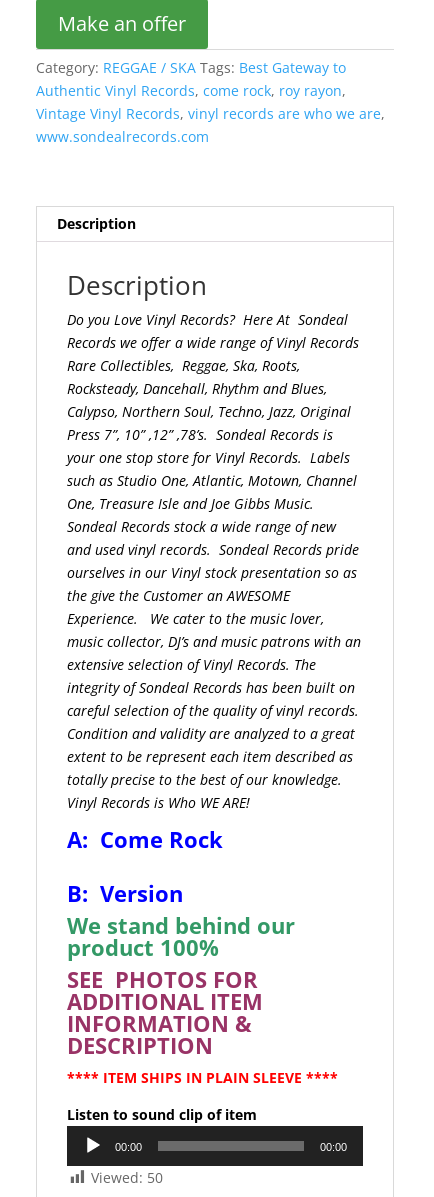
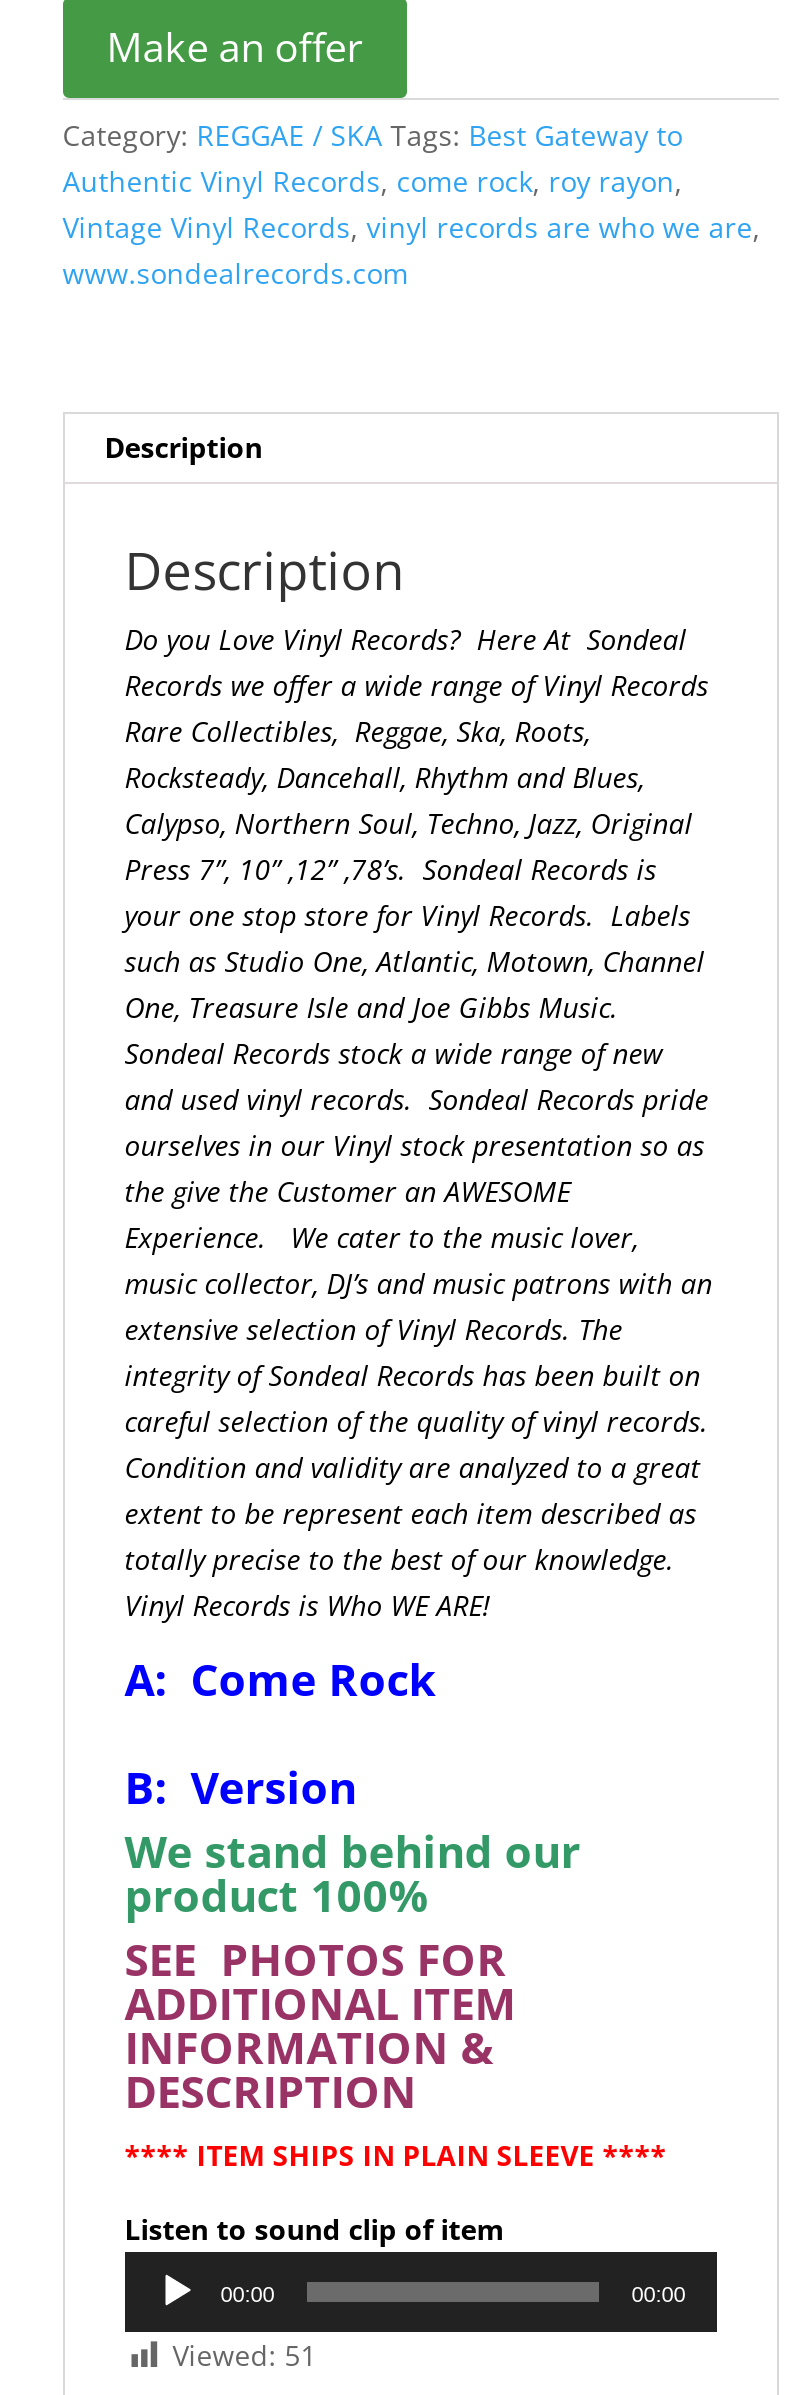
- Viewed: 50
+ Viewed: 51
